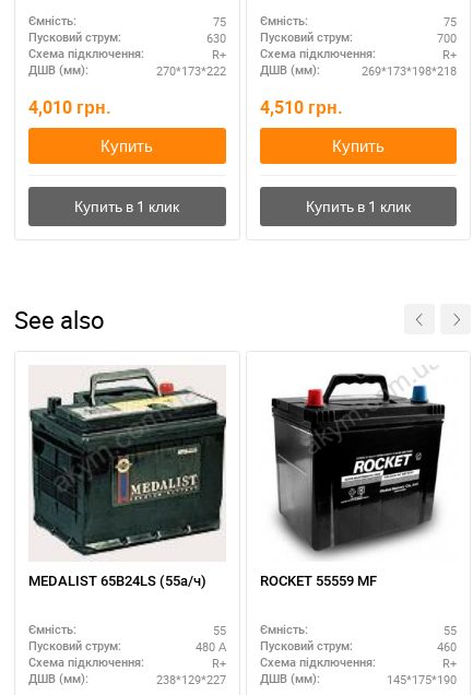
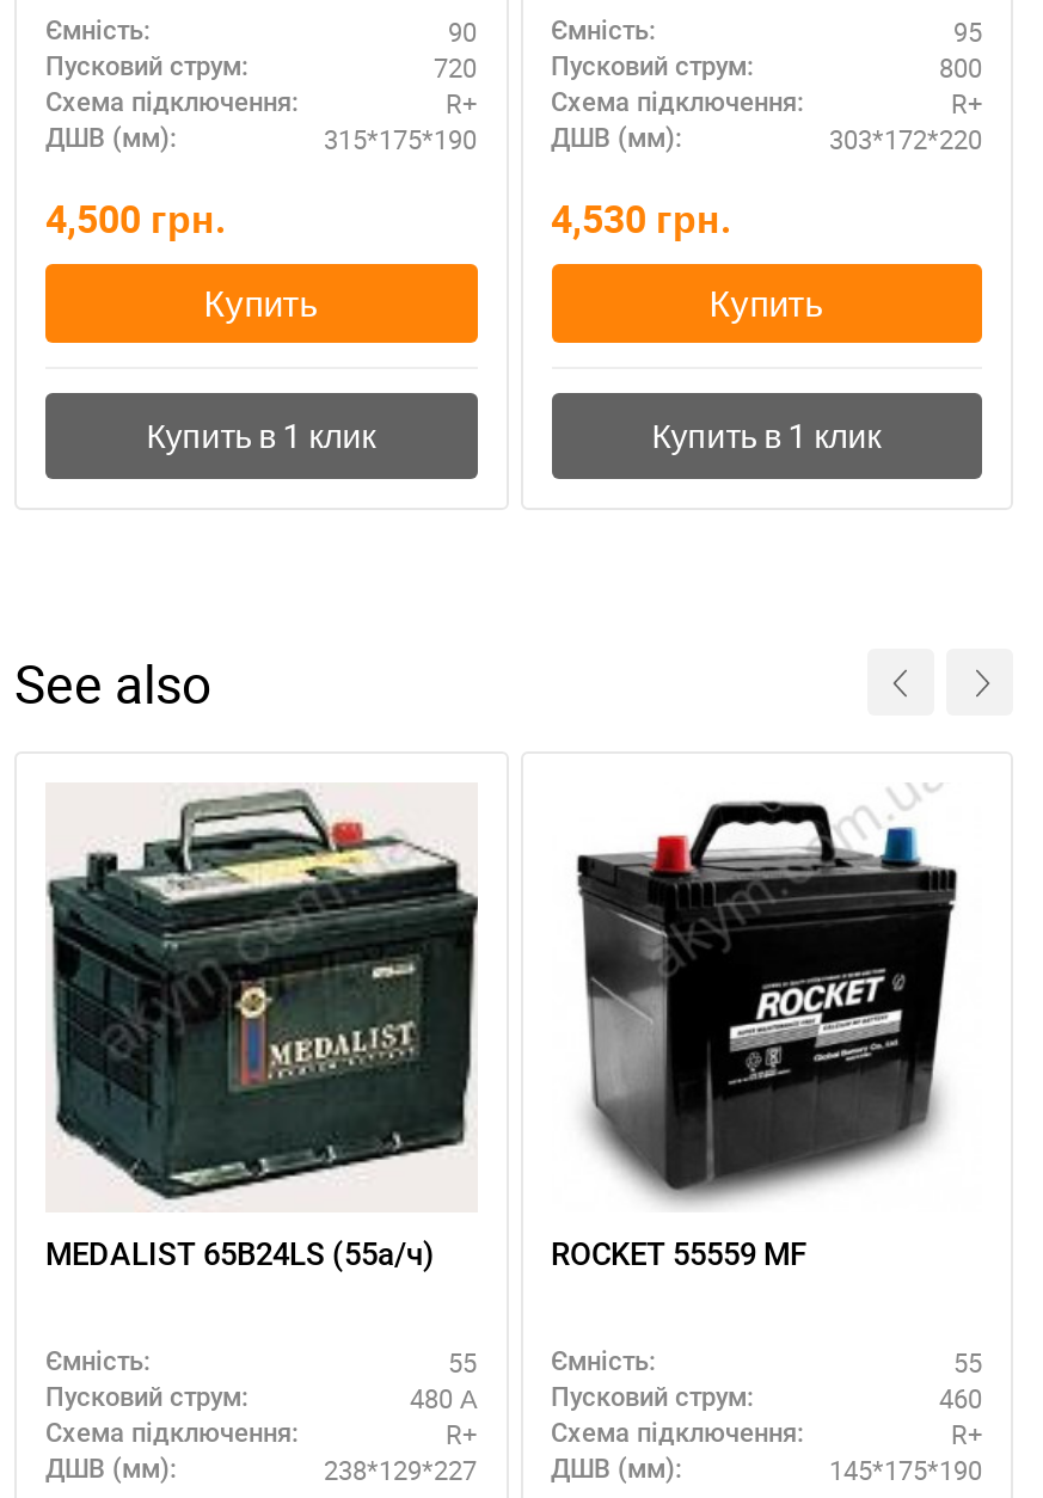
- 75
+ 90

- 75
+ 95

- 630
+ 720

- 700
+ 800

- 270*173*222
+ 315*175*190

- 269*173*198*218
+ 303*172*220

- 4,010 грн.
+ 4,500 грн.

- 4,510 грн.
+ 4,530 грн.
